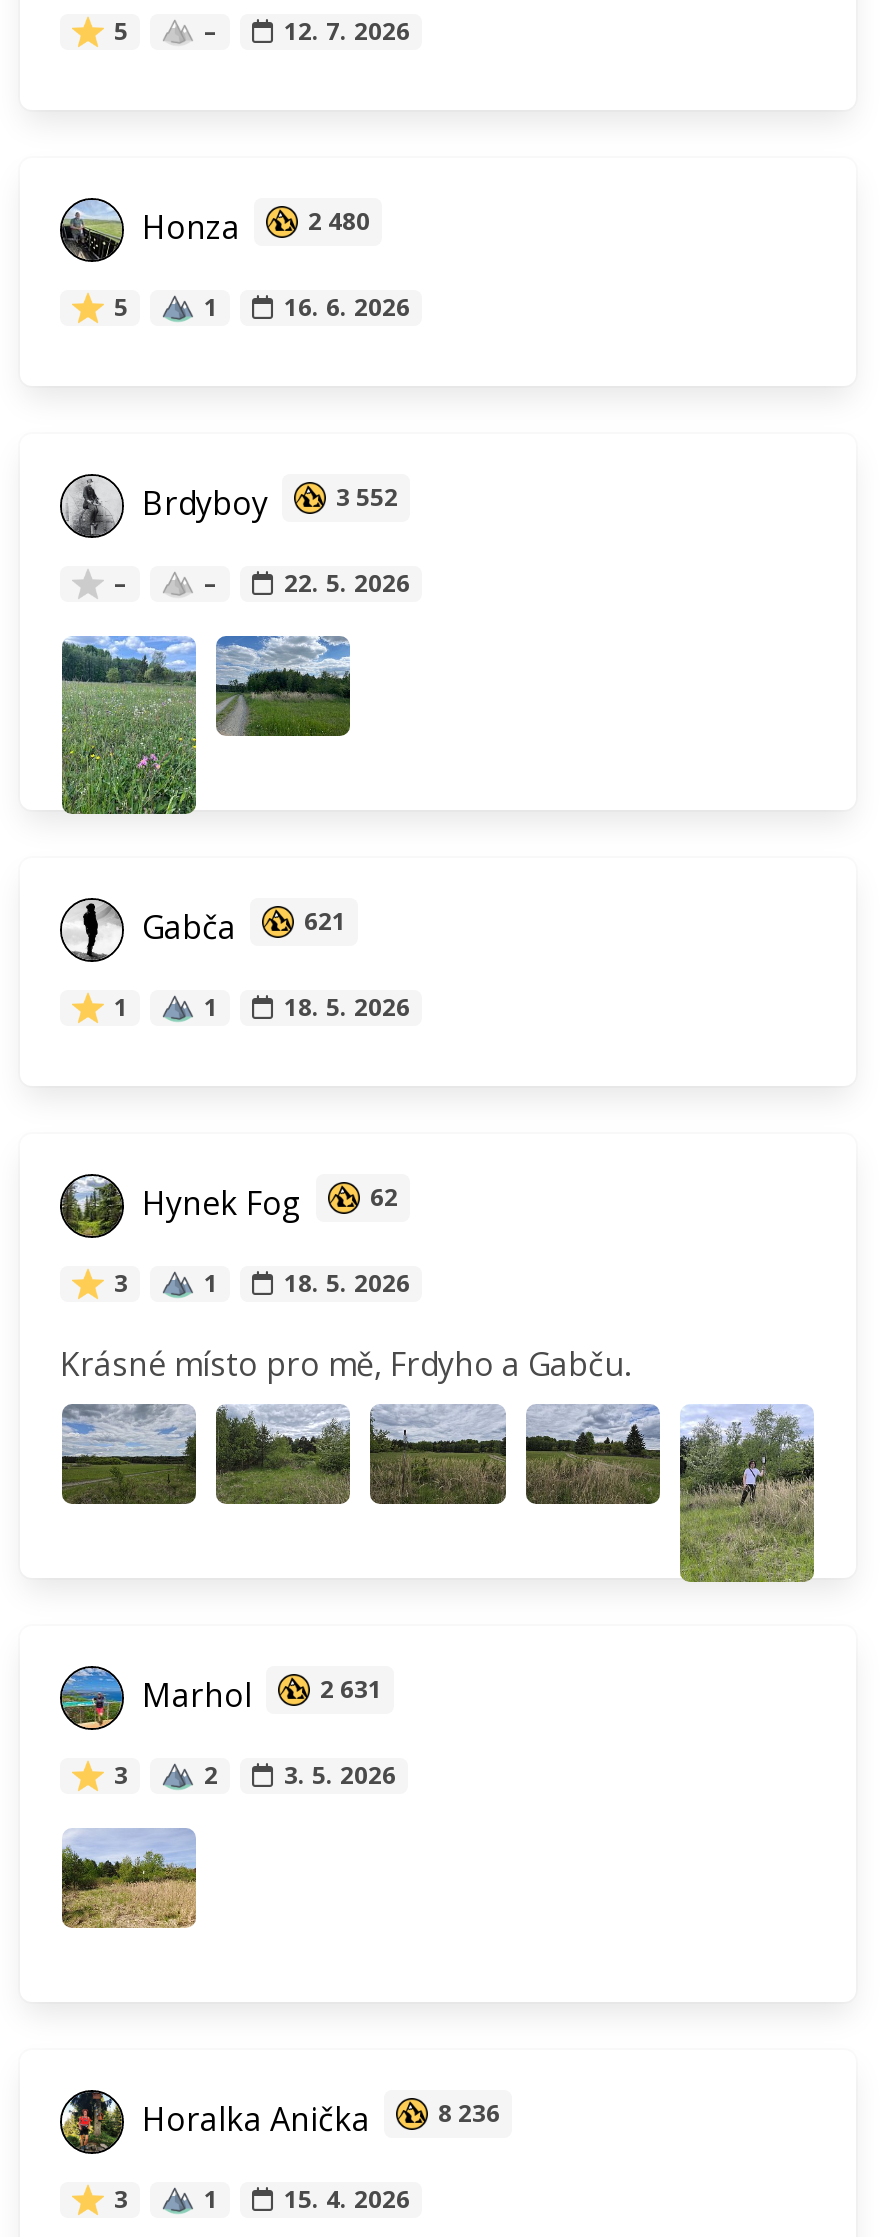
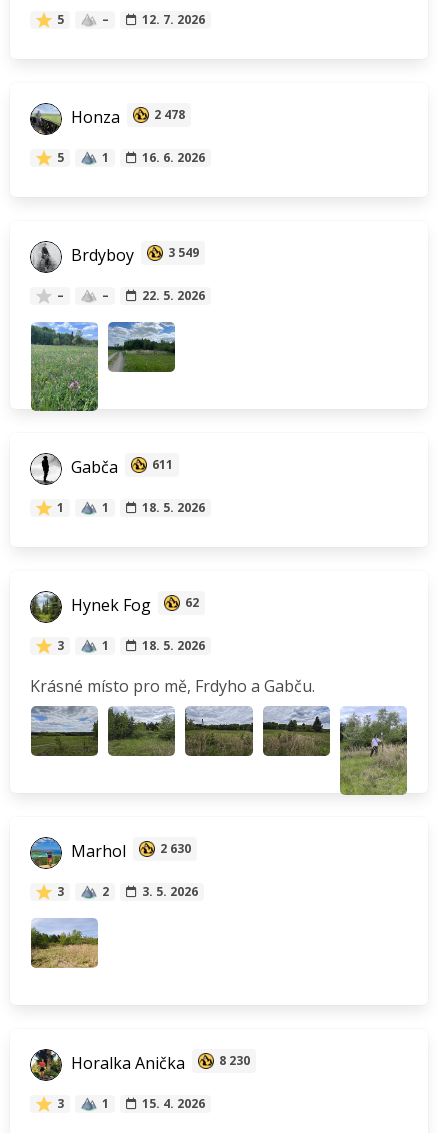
- Honza 2 480
+ Honza 2 478

- Brdyboy 3 552
+ Brdyboy 3 549

- Gabča 621
+ Gabča 611

- Marhol 2 631
+ Marhol 2 630

- Horalka Anička 8 236
+ Horalka Anička 8 230
